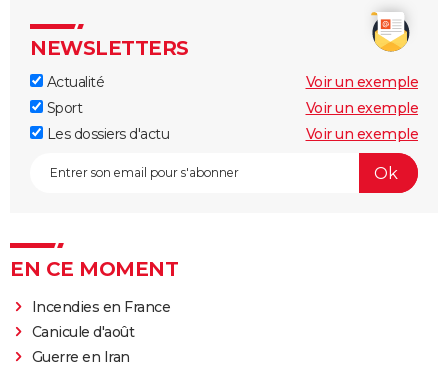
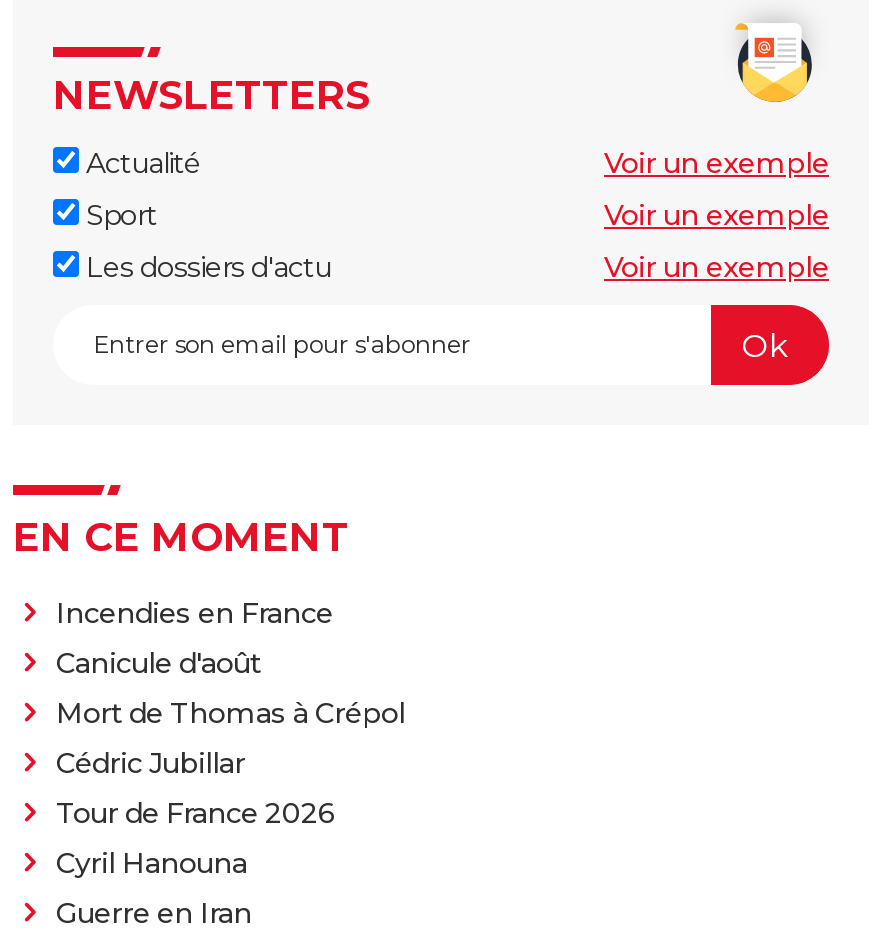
+ Mort de Thomas à Crépol
+ Cédric Jubillar
+ Tour de France 2026
+ Cyril Hanouna
